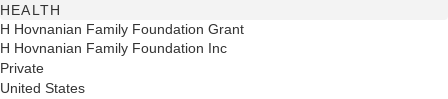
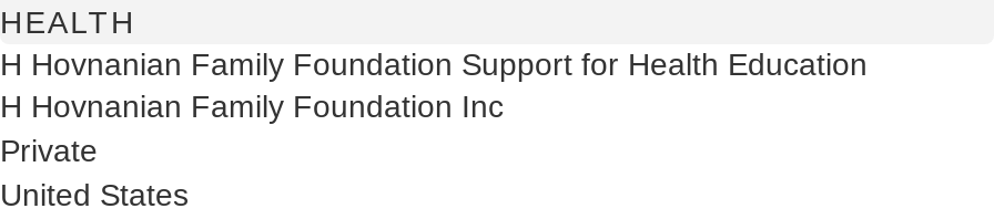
- H Hovnanian Family Foundation Grant
+ H Hovnanian Family Foundation Support for Health Education
